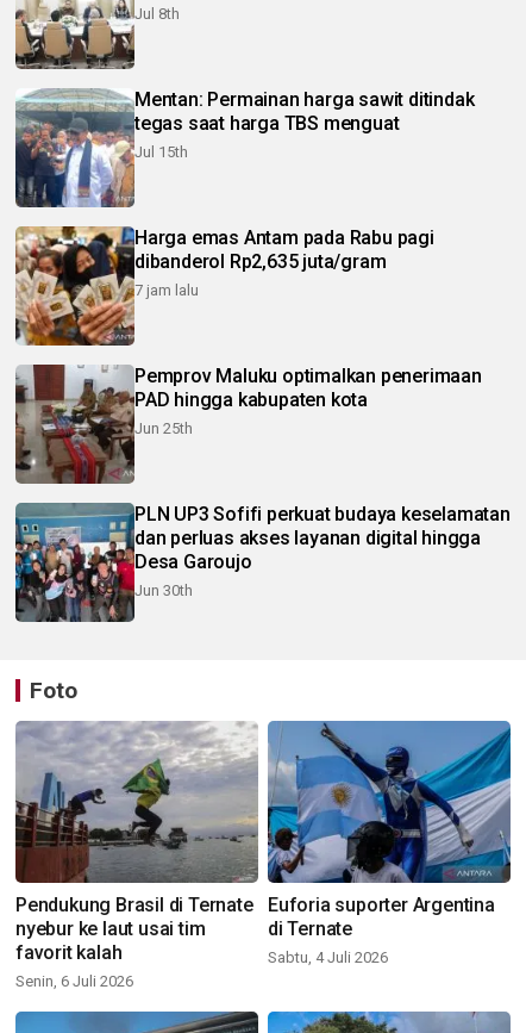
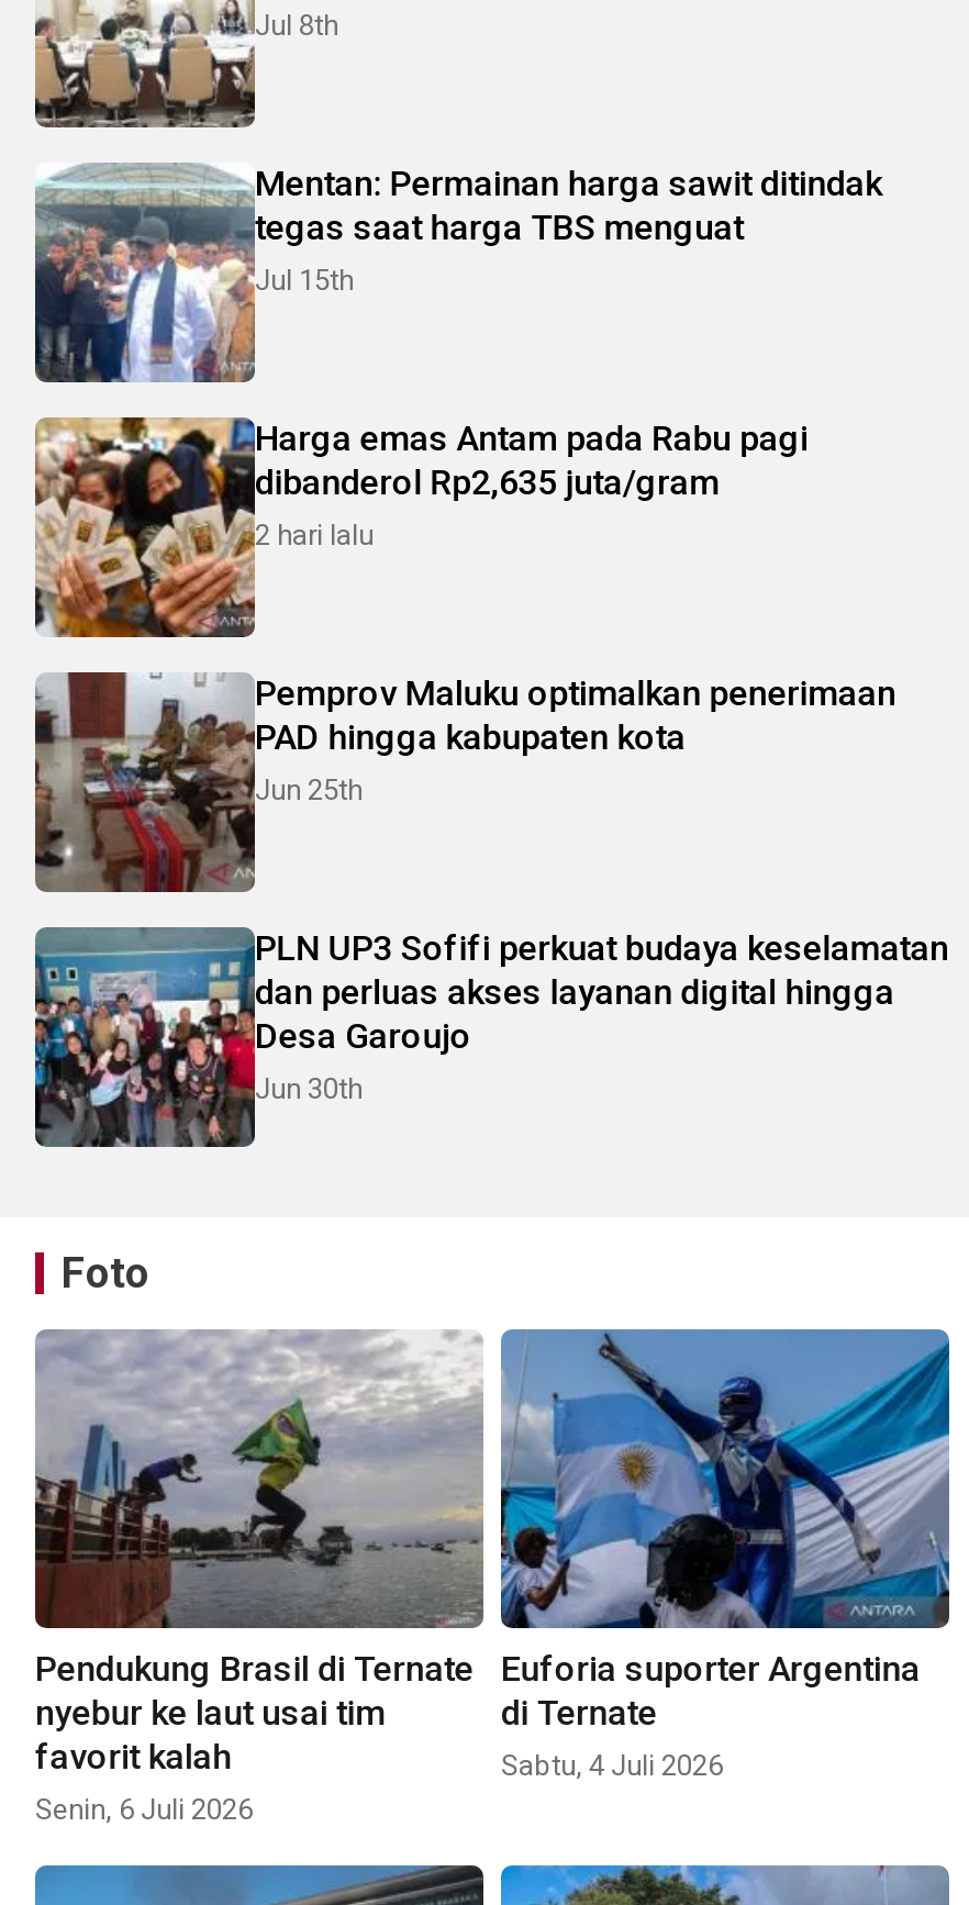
- 7 jam lalu
+ 2 hari lalu
